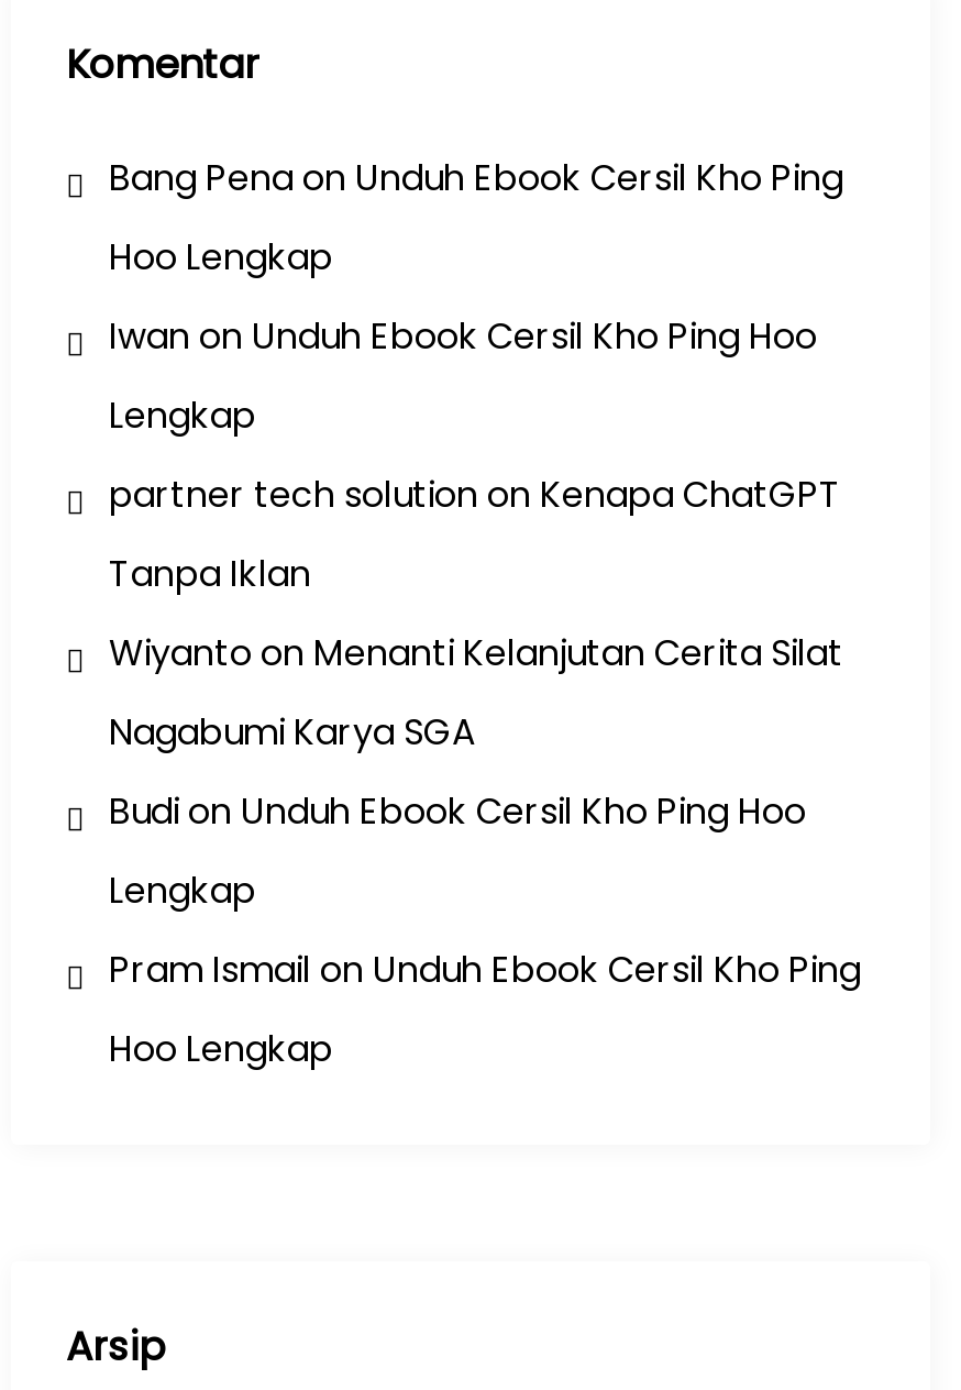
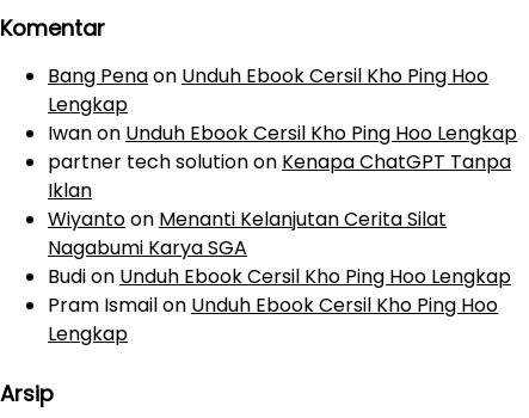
- Bang Pena on Unduh Ebook Cersil Kho Ping
- Hoo Lengkap
- Iwan on Unduh Ebook Cersil Kho Ping Hoo
+ Bang Pena on Unduh Ebook Cersil Kho Ping Hoo

- partner tech solution on Kenapa ChatGPT
- Tanpa Iklan
+ Iwan on Unduh Ebook Cersil Kho Ping Hoo Lengkap
+ partner tech solution on Kenapa ChatGPT Tanpa
+ Iklan

- Budi on Unduh Ebook Cersil Kho Ping Hoo
+ Budi on Unduh Ebook Cersil Kho Ping Hoo Lengkap
+ Pram Ismail on Unduh Ebook Cersil Kho Ping Hoo

- Pram Ismail on Unduh Ebook Cersil Kho Ping
- Hoo Lengkap
